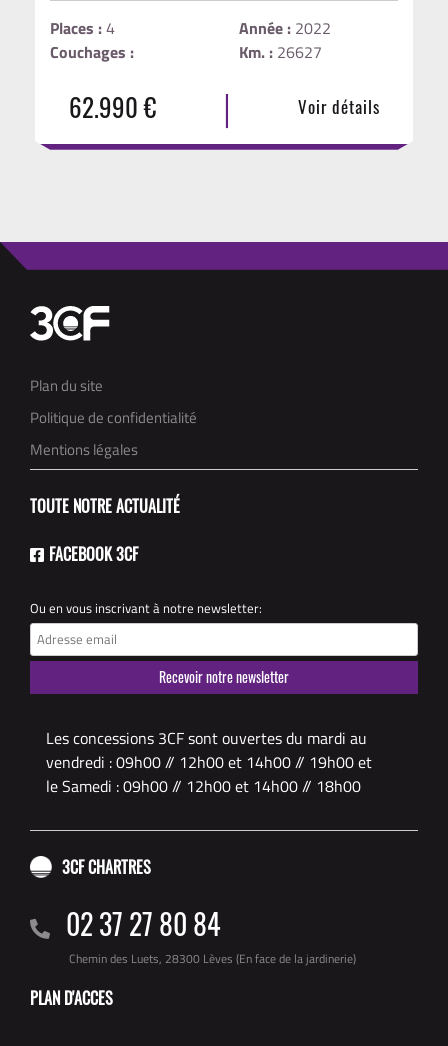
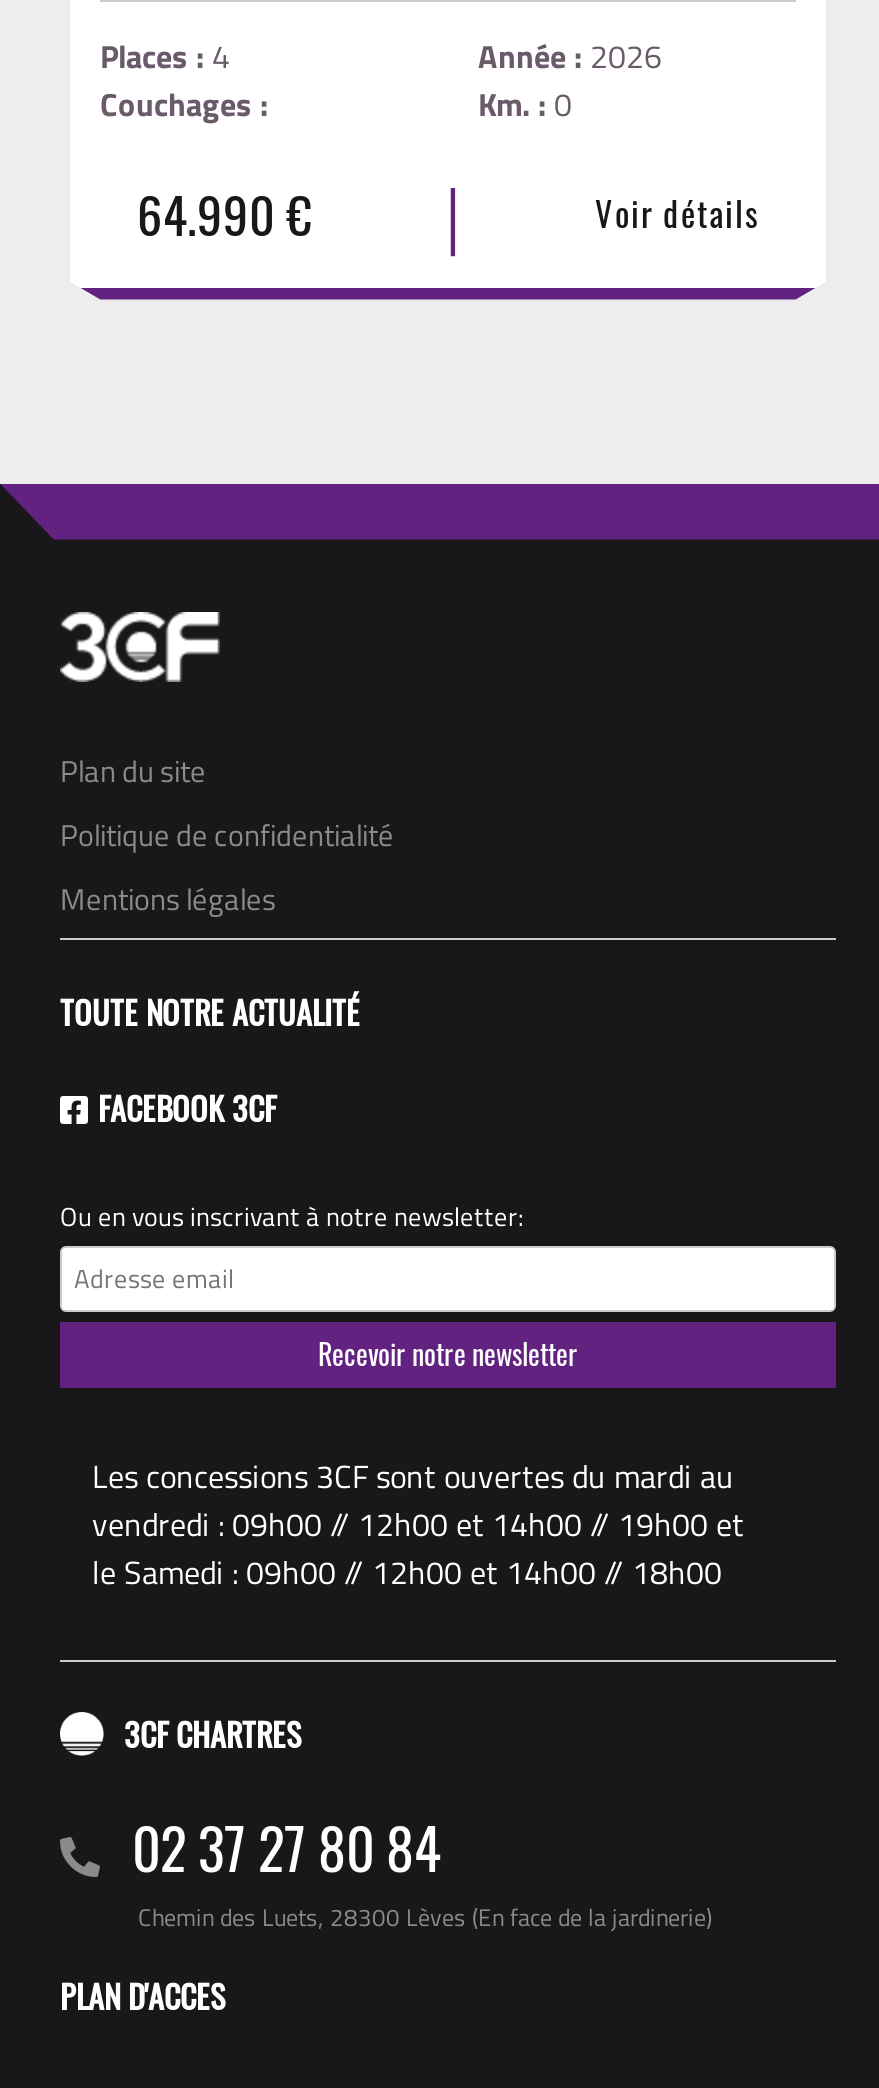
- Année : 2022
+ Année : 2026

- Km. : 26627
+ Km. : 0

- 62.990 €
+ 64.990 €
